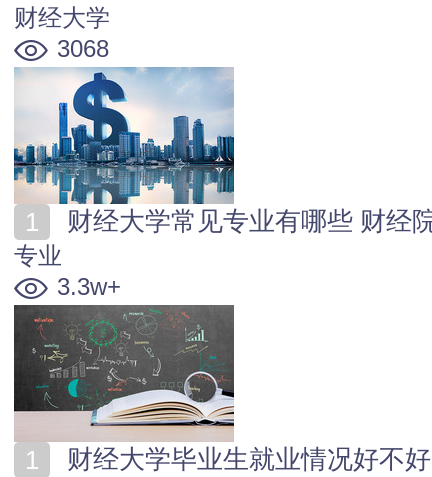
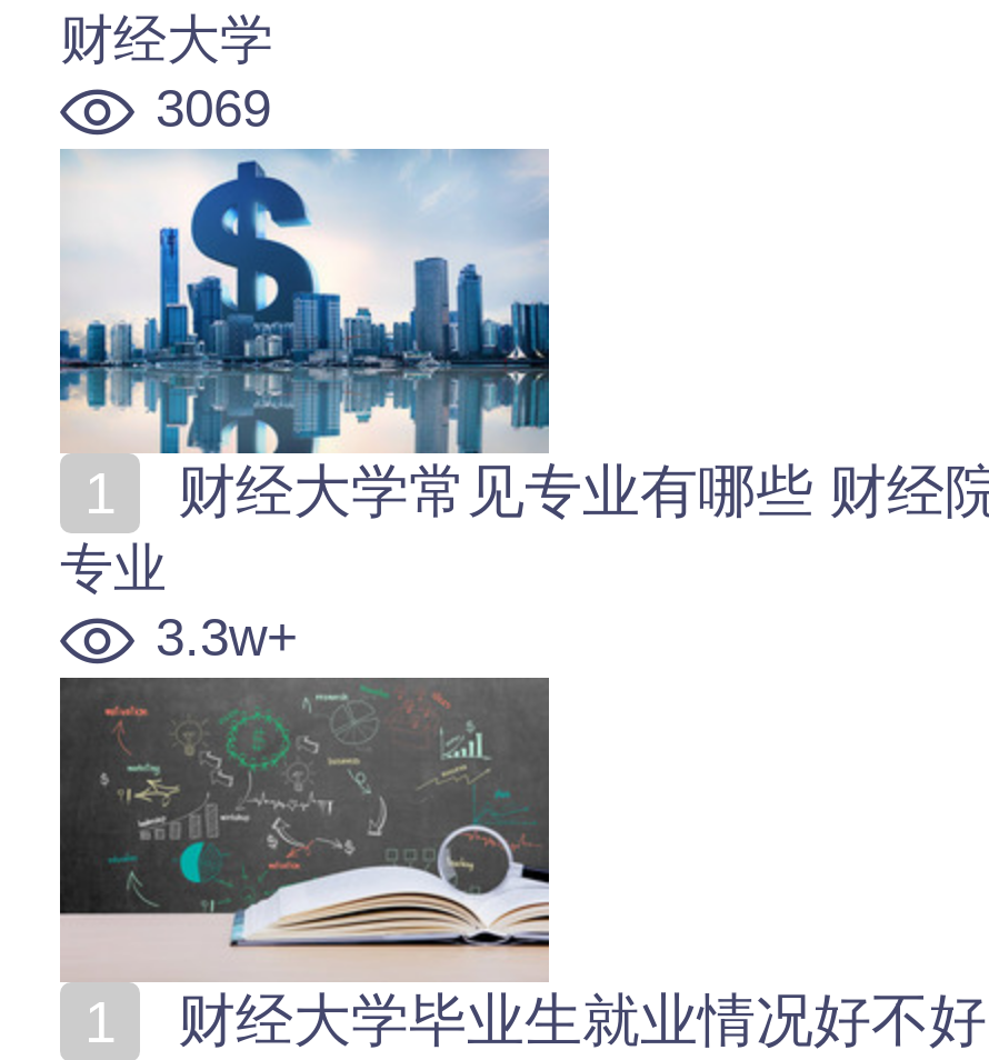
- 3068
+ 3069
